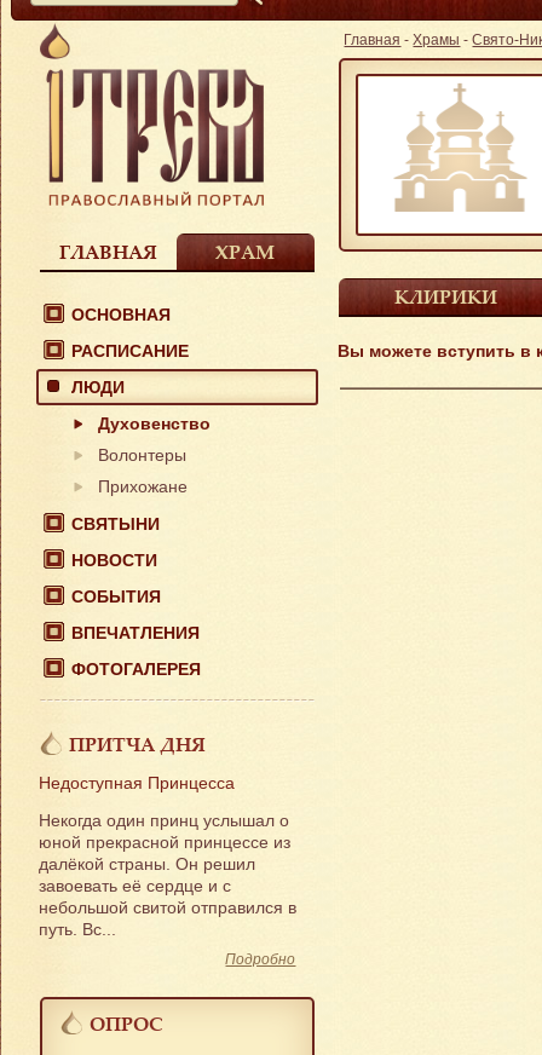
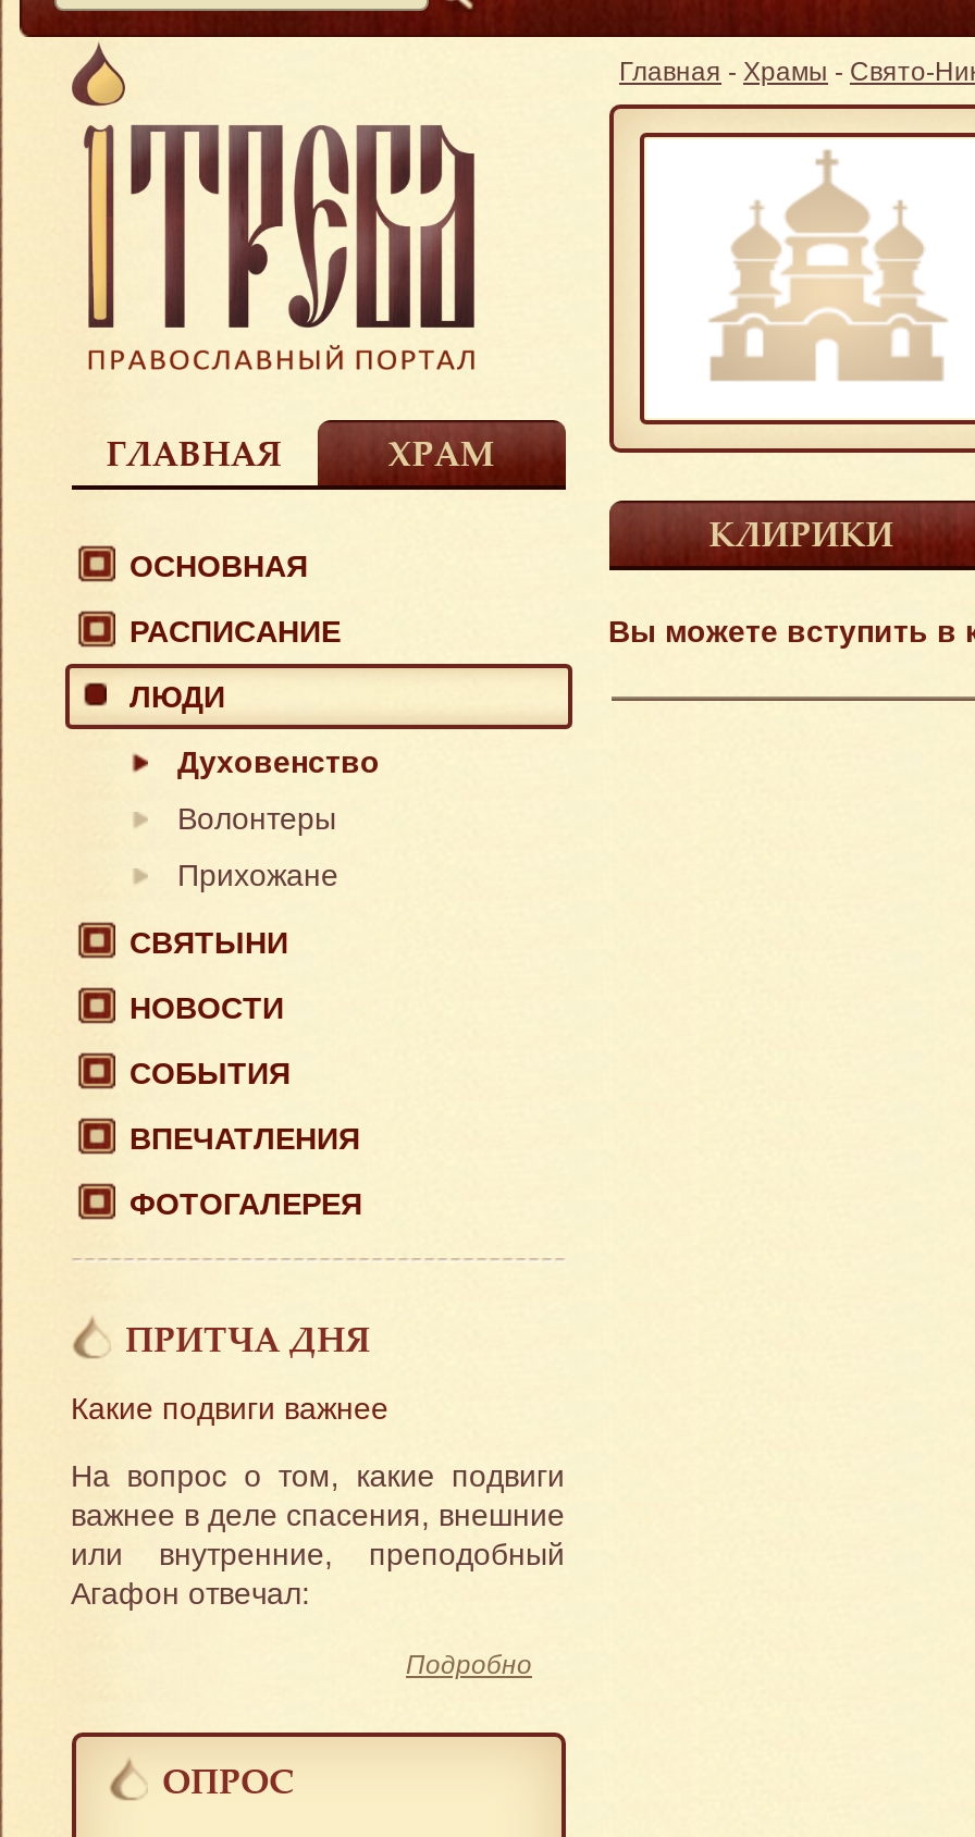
- Недоступная Принцесса
+ Какие подвиги важнее

- Некогда один принц услышал о
- юной прекрасной принцессе из
- далёкой страны. Он решил
- завоевать её сердце и с
- небольшой свитой отправился в
- путь. Вс...
+ На вопрос о том, какие подвиги
+ важнее в деле спасения, внешние
+ или внутренние, преподобный
+ Агафон отвечал:
